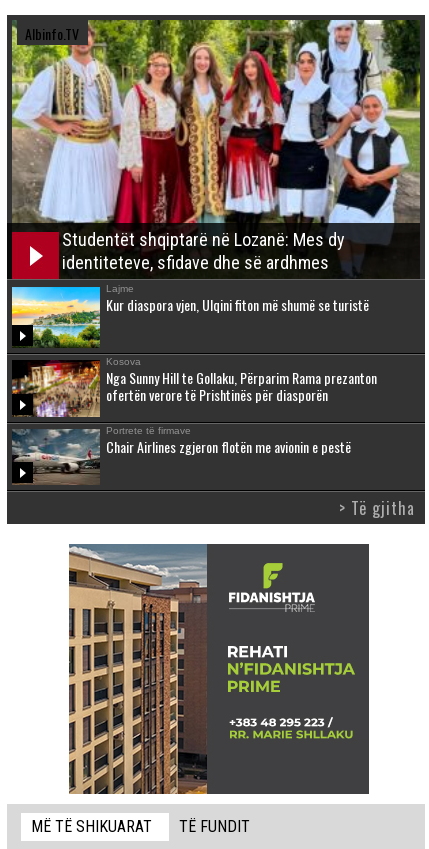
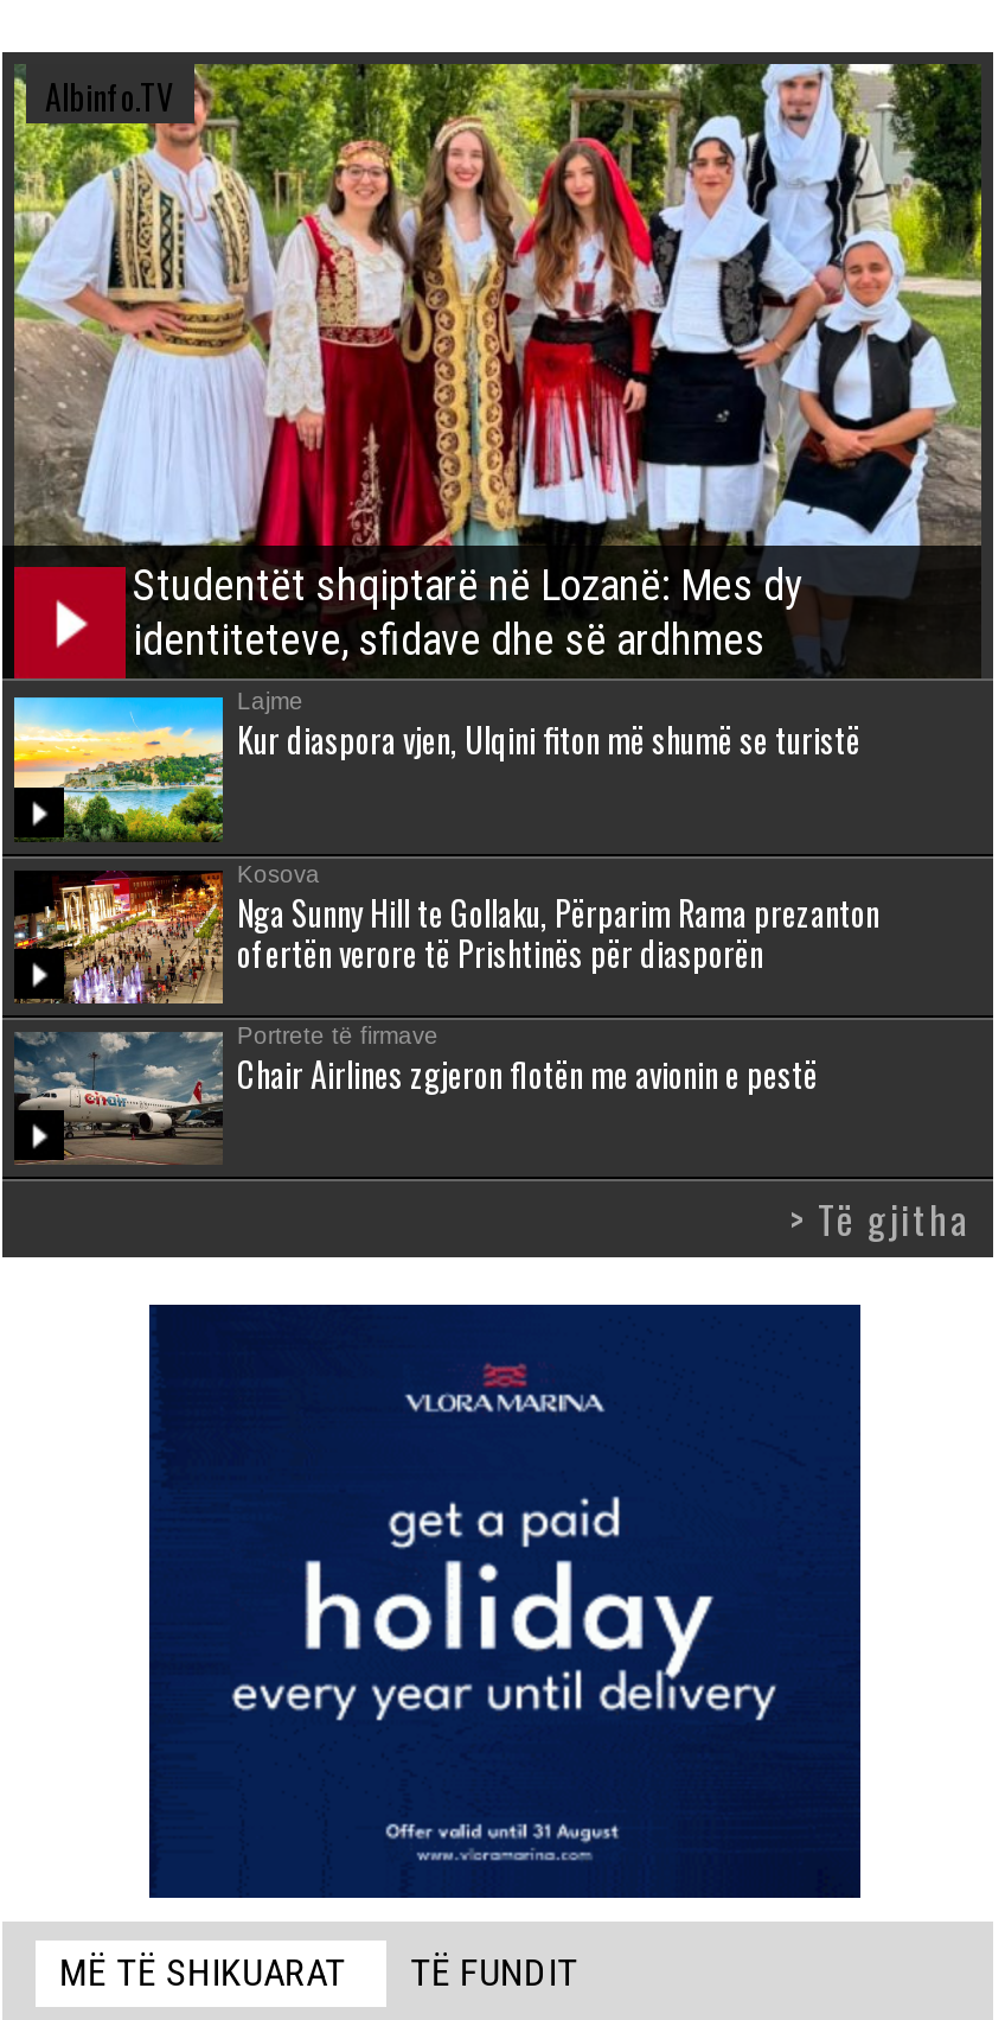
- [image]
+ [image]
